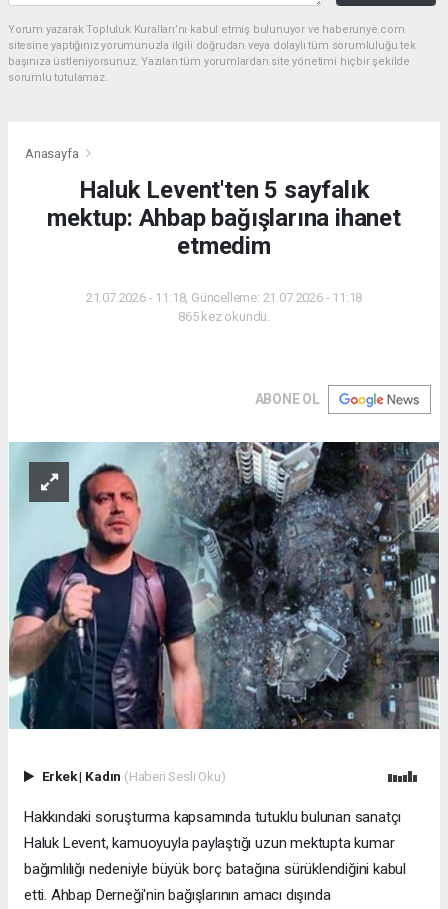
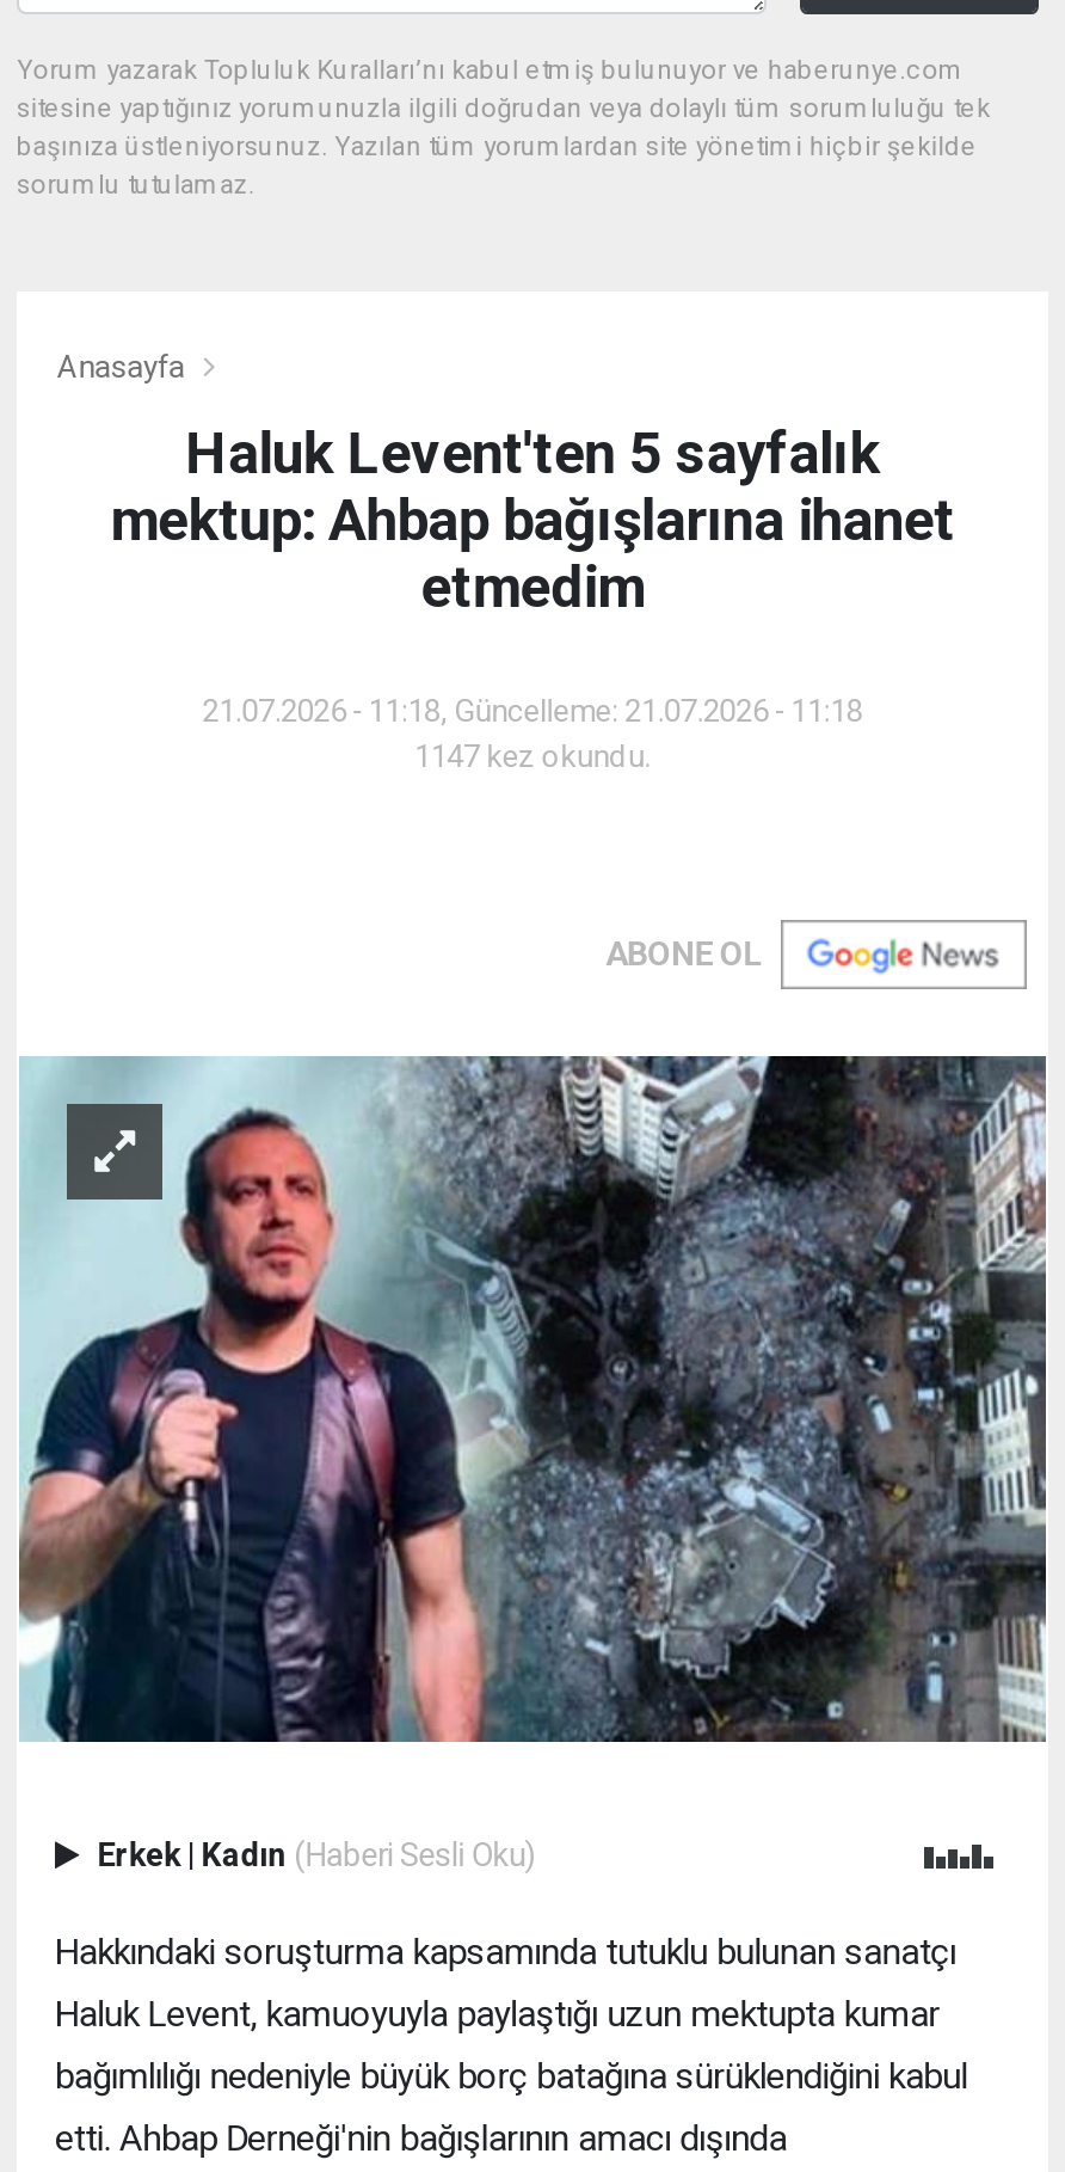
- 865 kez okundu.
+ 1147 kez okundu.
